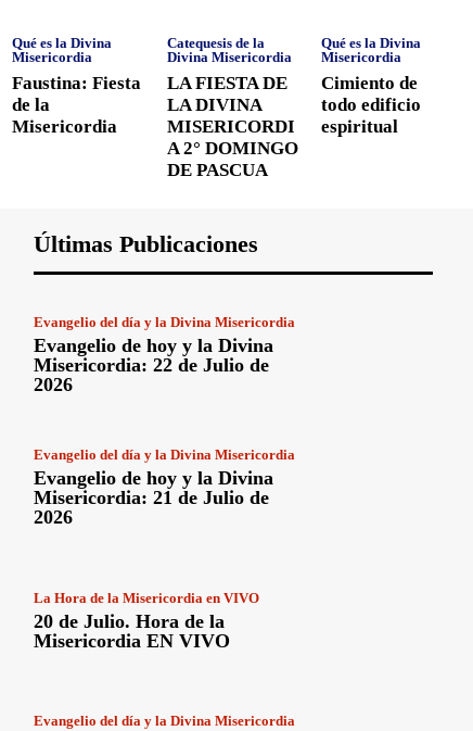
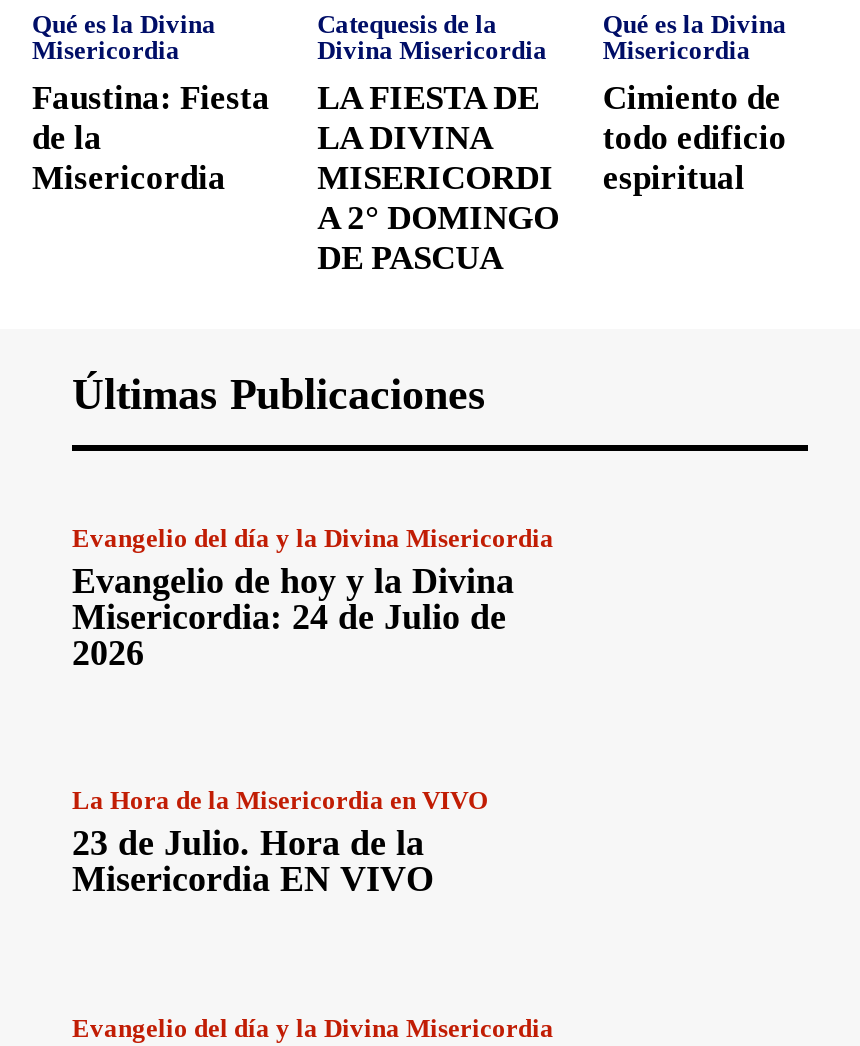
- Misericordia: 22 de Julio de
- 2026
- Evangelio del día y la Divina Misericordia
- Evangelio de hoy y la Divina
- Misericordia: 21 de Julio de
+ Misericordia: 24 de Julio de

- 20 de Julio. Hora de la
+ 23 de Julio. Hora de la
